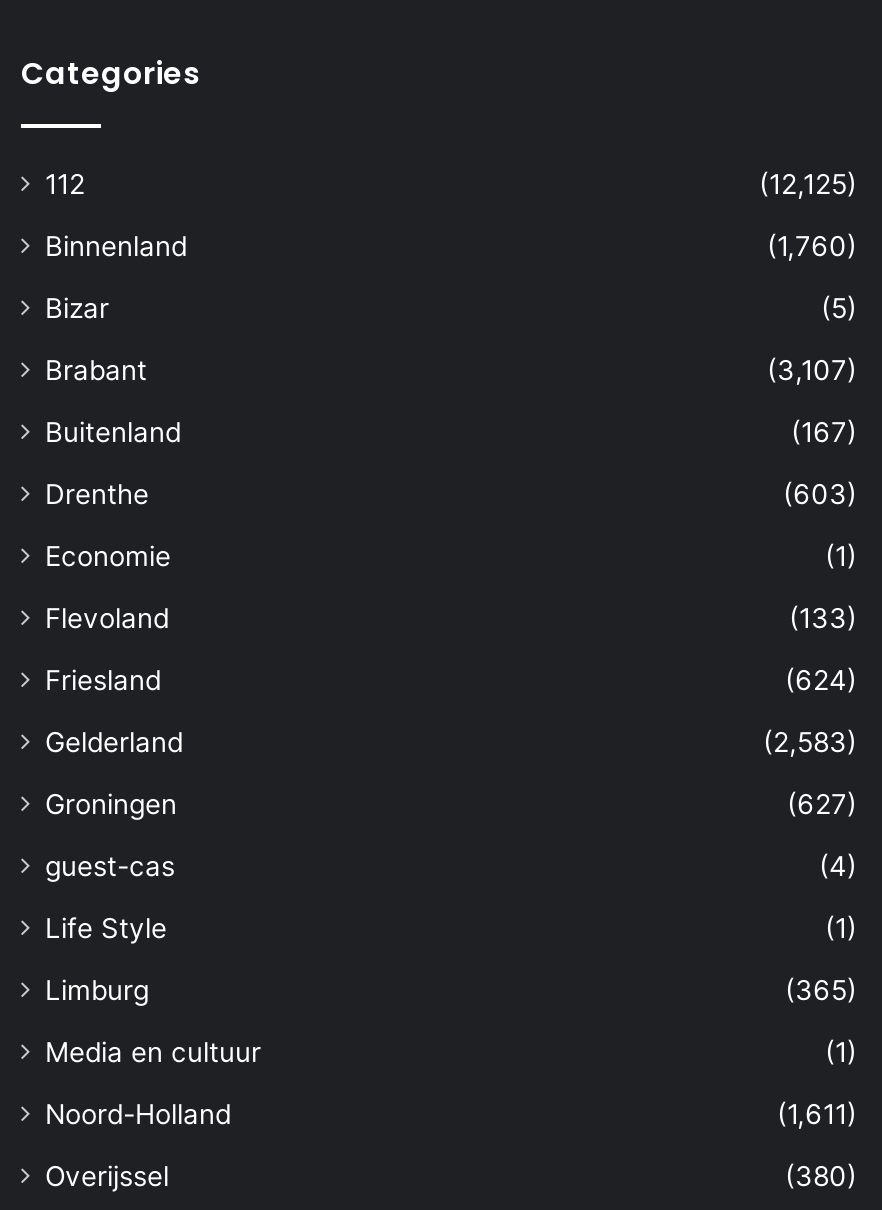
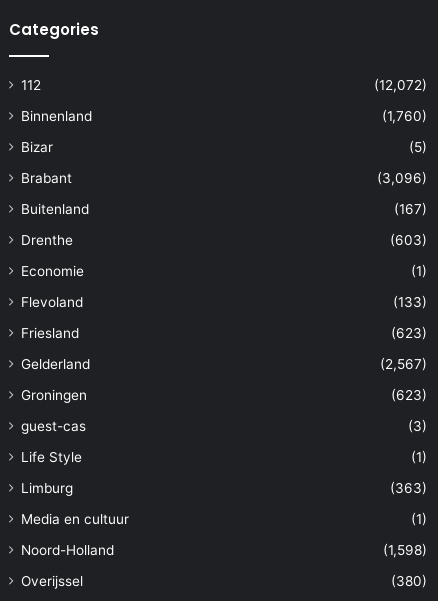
- (12,125)
+ (12,072)

- (3,107)
+ (3,096)

- (624)
+ (623)

- (2,583)
+ (2,567)

- (627)
+ (623)

- (4)
+ (3)

- (365)
+ (363)

- (1,611)
+ (1,598)
